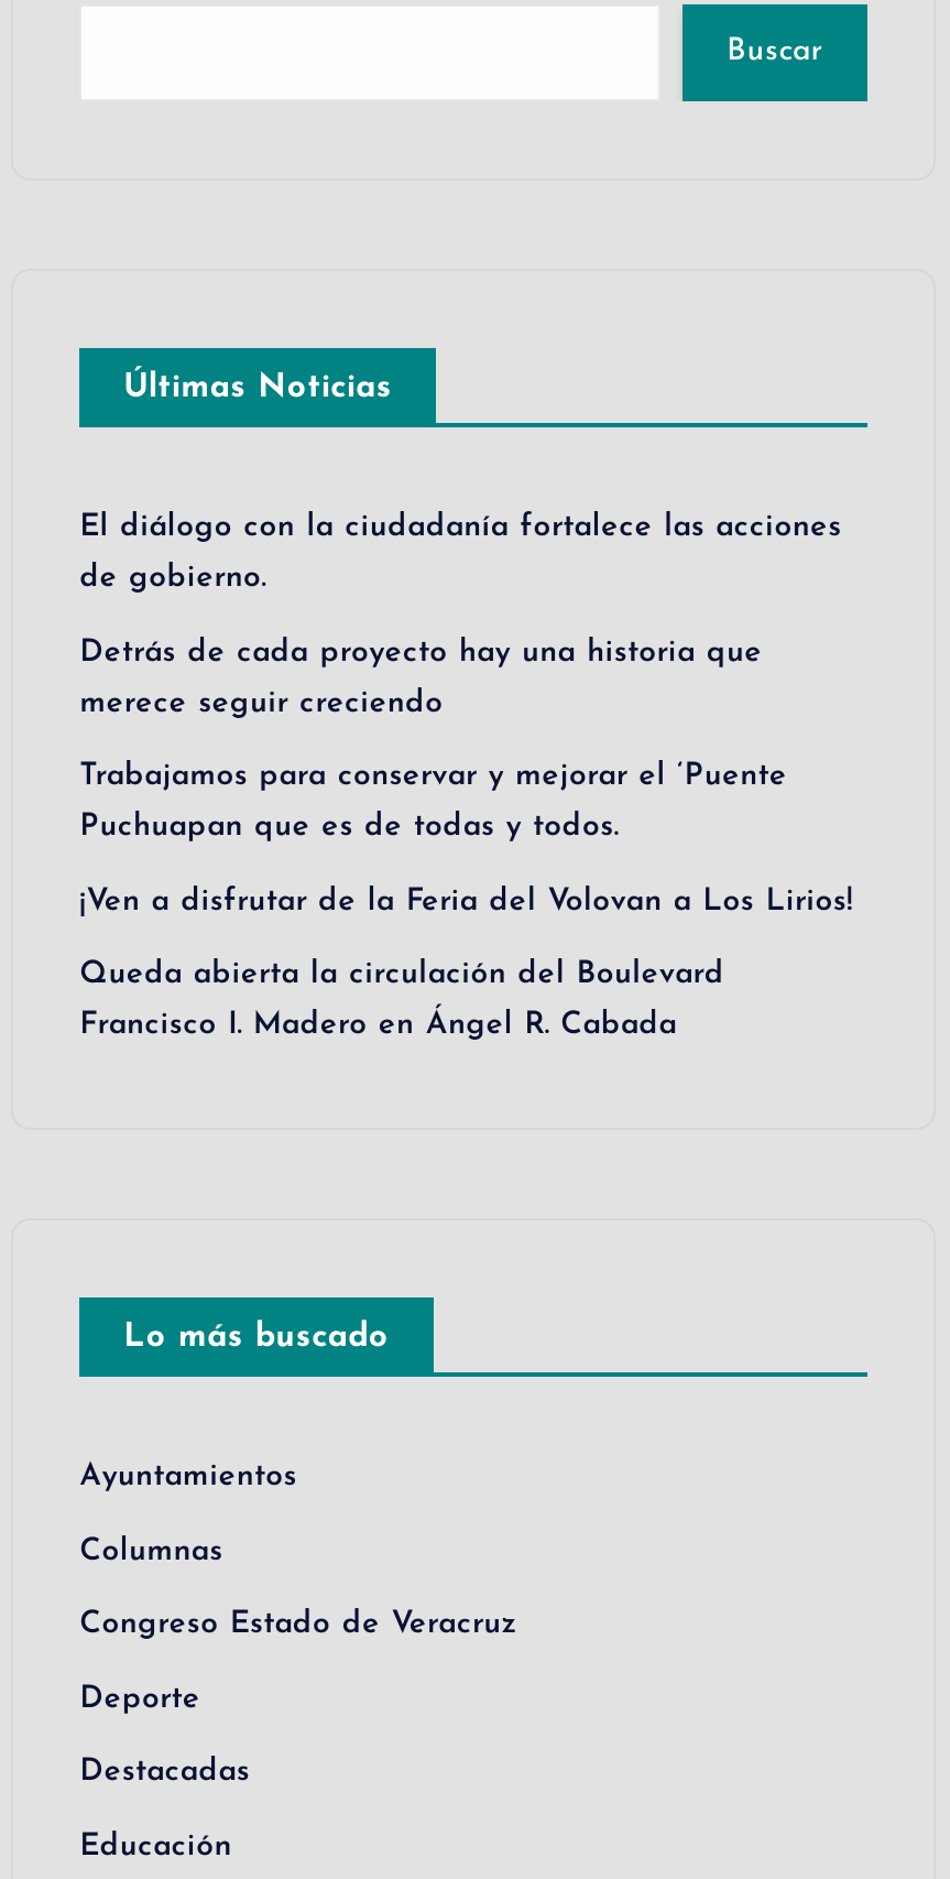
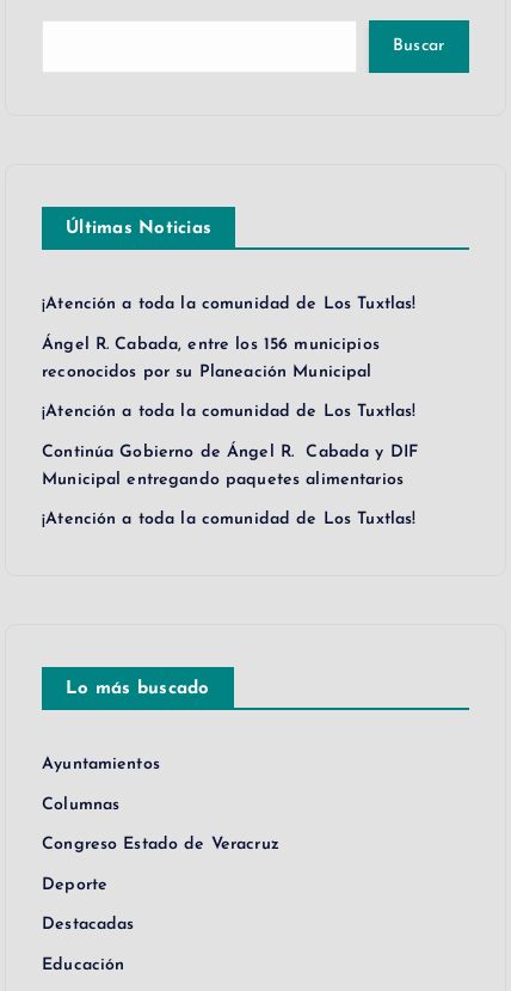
- El diálogo con la ciudadanía fortalece las acciones
- de gobierno.
- Detrás de cada proyecto hay una historia que
- merece seguir creciendo
- Trabajamos para conservar y mejorar el ‘Puente
- Puchuapan que es de todas y todos.
- ¡Ven a disfrutar de la Feria del Volovan a Los Lirios!
- Queda abierta la circulación del Boulevard
- Francisco I. Madero en Ángel R. Cabada
+ ¡Atención a toda la comunidad de Los Tuxtlas!
+ Ángel R. Cabada, entre los 156 municipios
+ reconocidos por su Planeación Municipal
+ ¡Atención a toda la comunidad de Los Tuxtlas!
+ Continúa Gobierno de Ángel R. Cabada y DIF
+ Municipal entregando paquetes alimentarios
+ ¡Atención a toda la comunidad de Los Tuxtlas!
